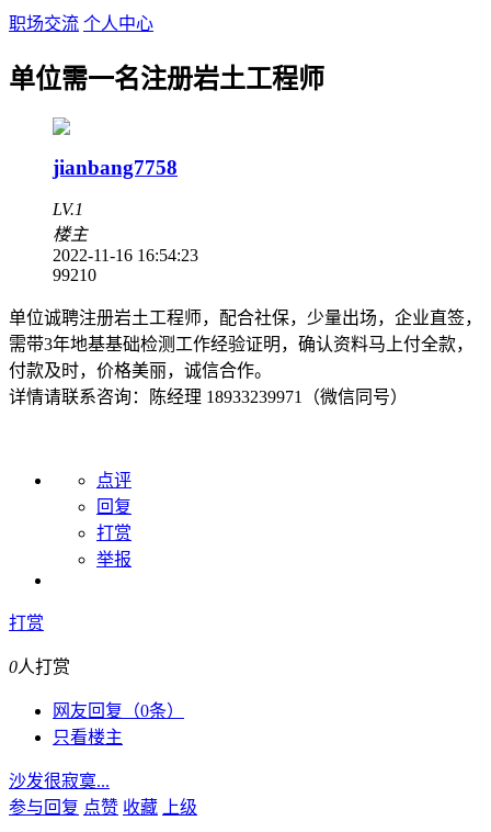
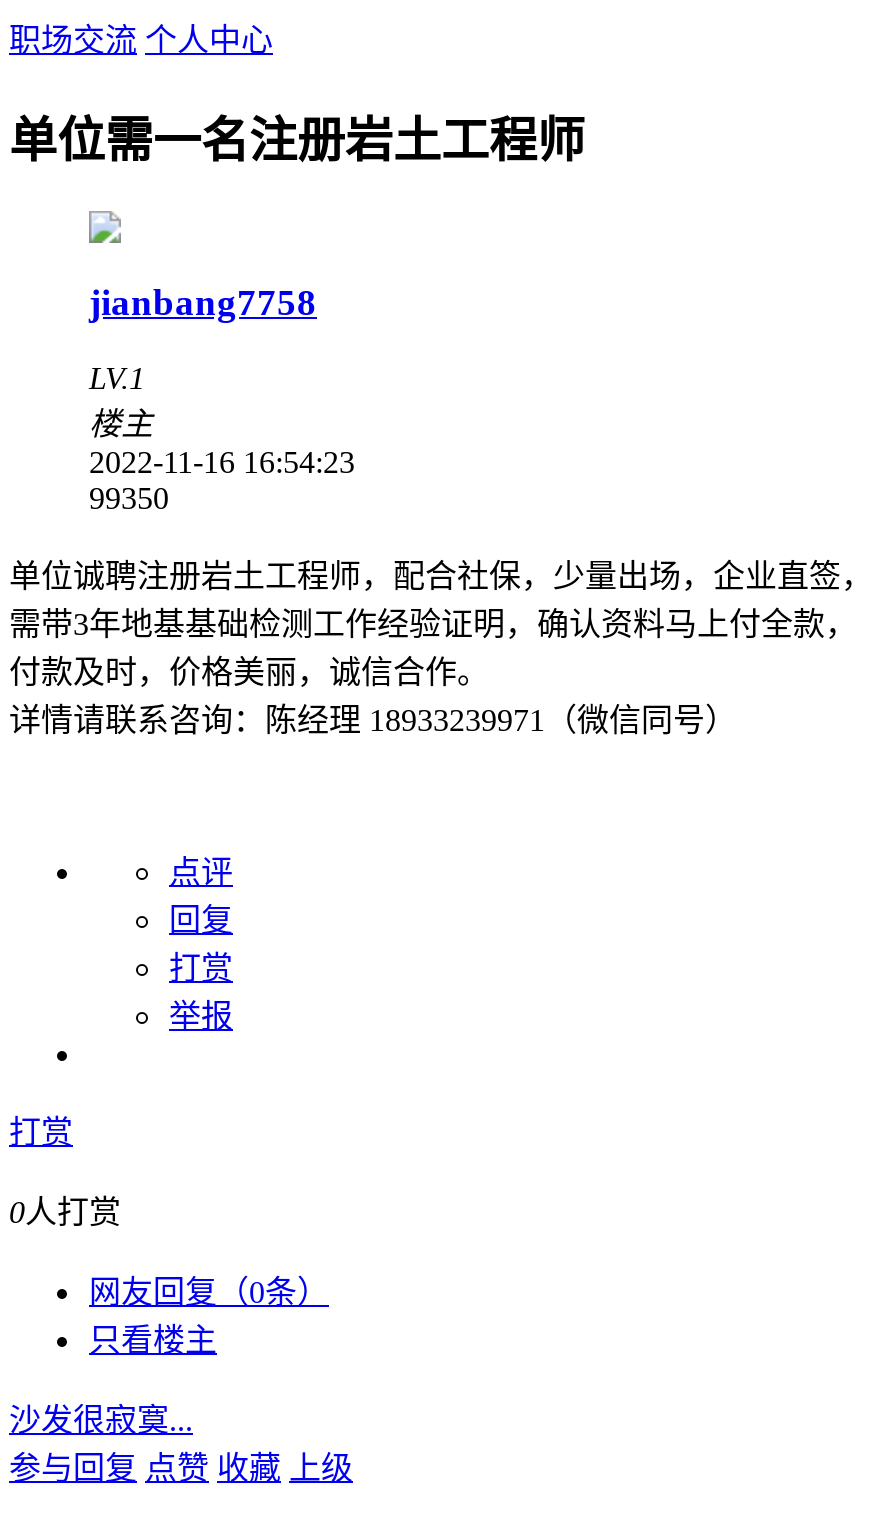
- 99210
+ 99350
